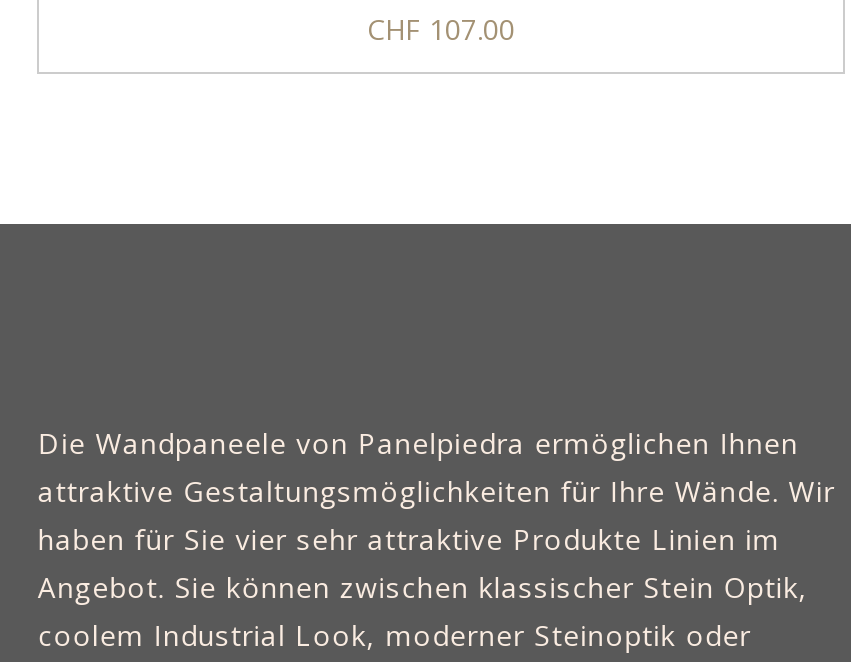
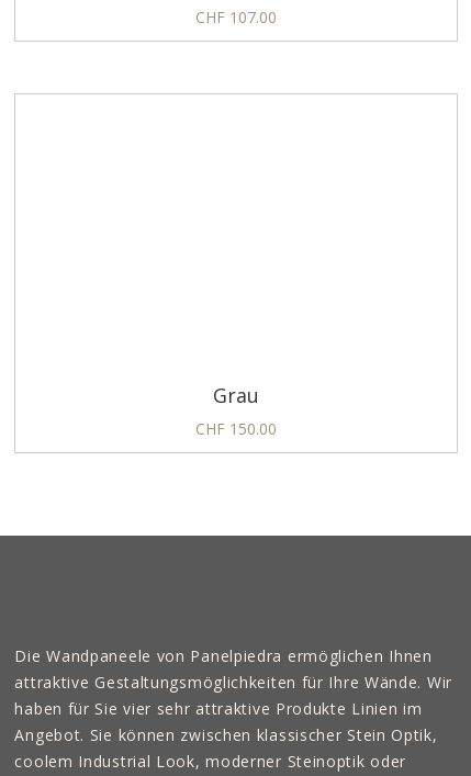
+ Grau
+ CHF 150.00
